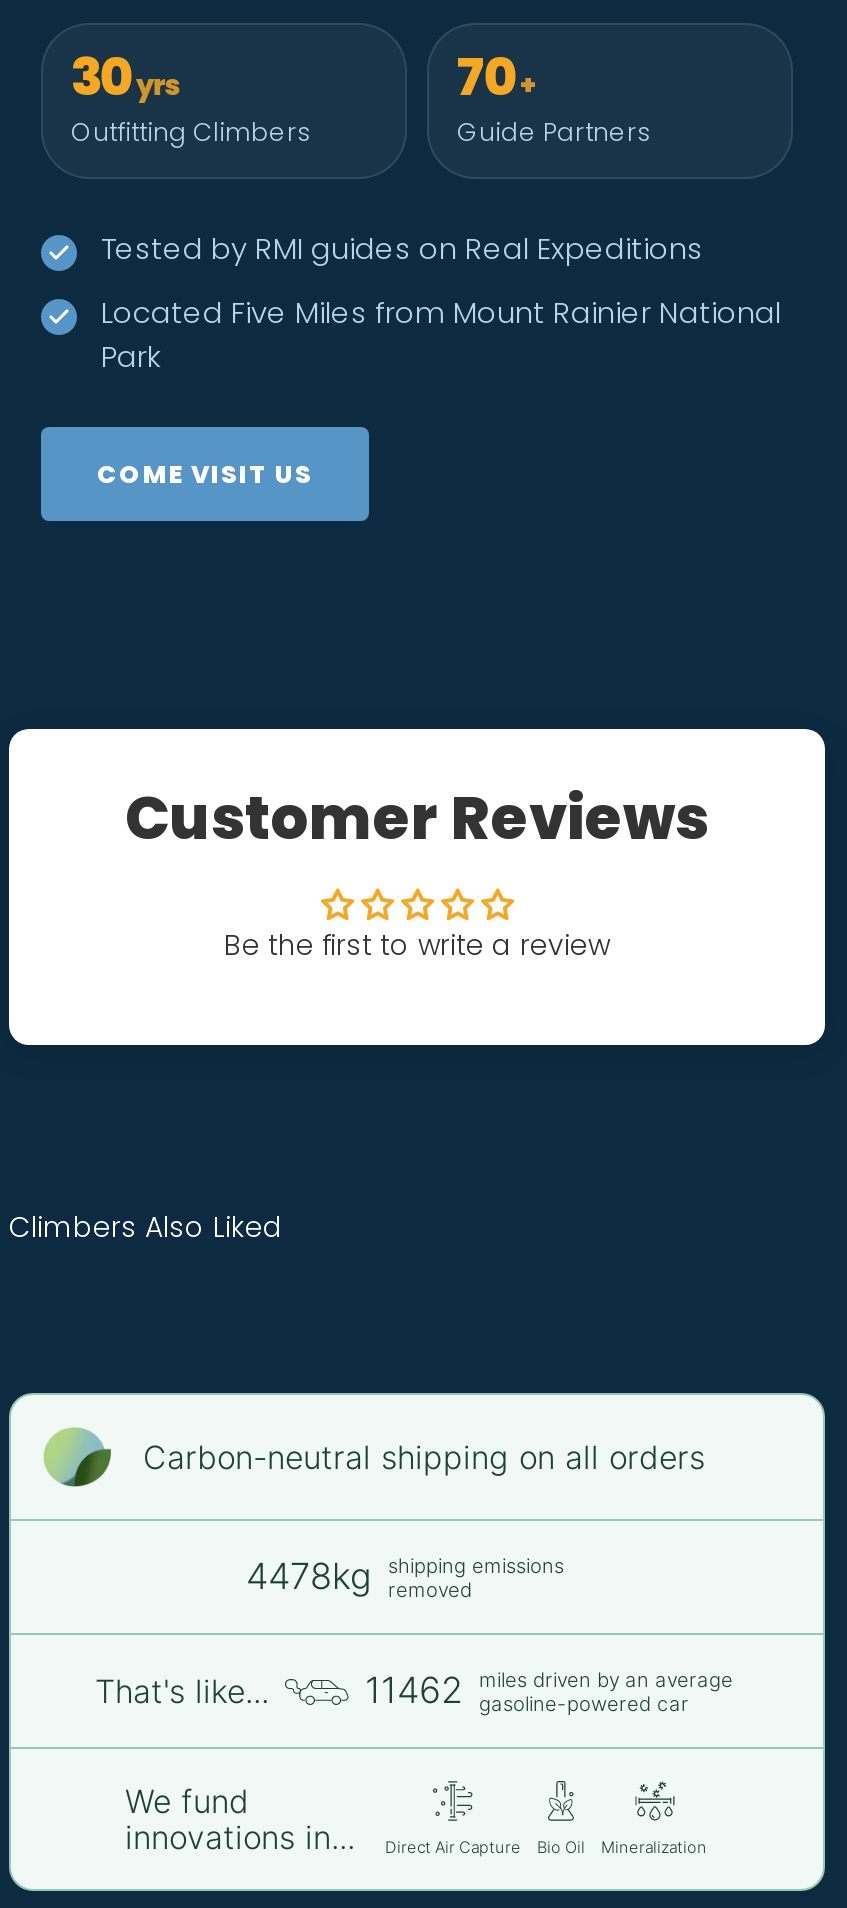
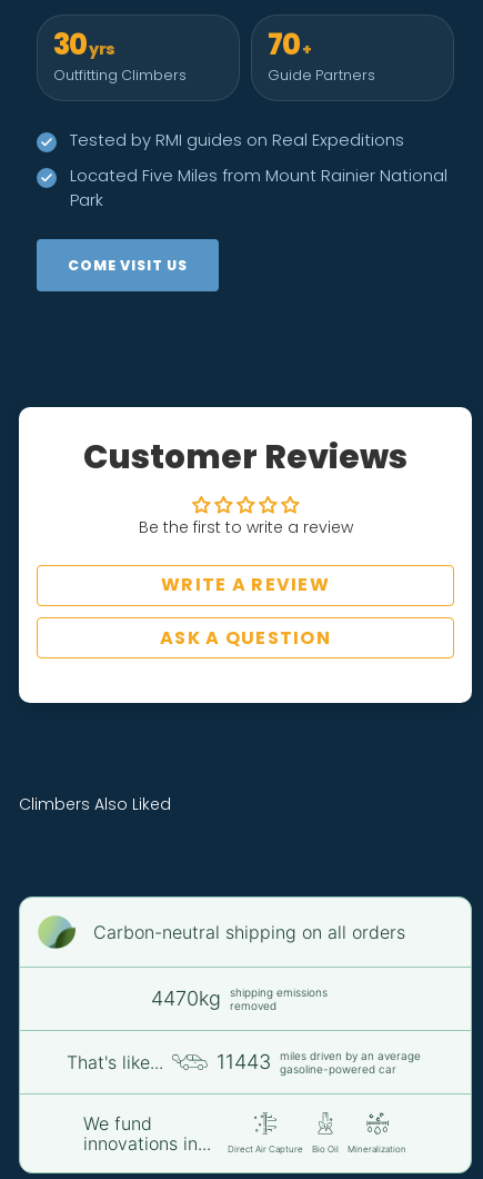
+ WRITE A REVIEW
+ ASK A QUESTION

- 4478kg shipping emissions removed
+ 4470kg shipping emissions removed

- 11462 miles driven by an average gasoline-powered car
+ 11443 miles driven by an average gasoline-powered car
